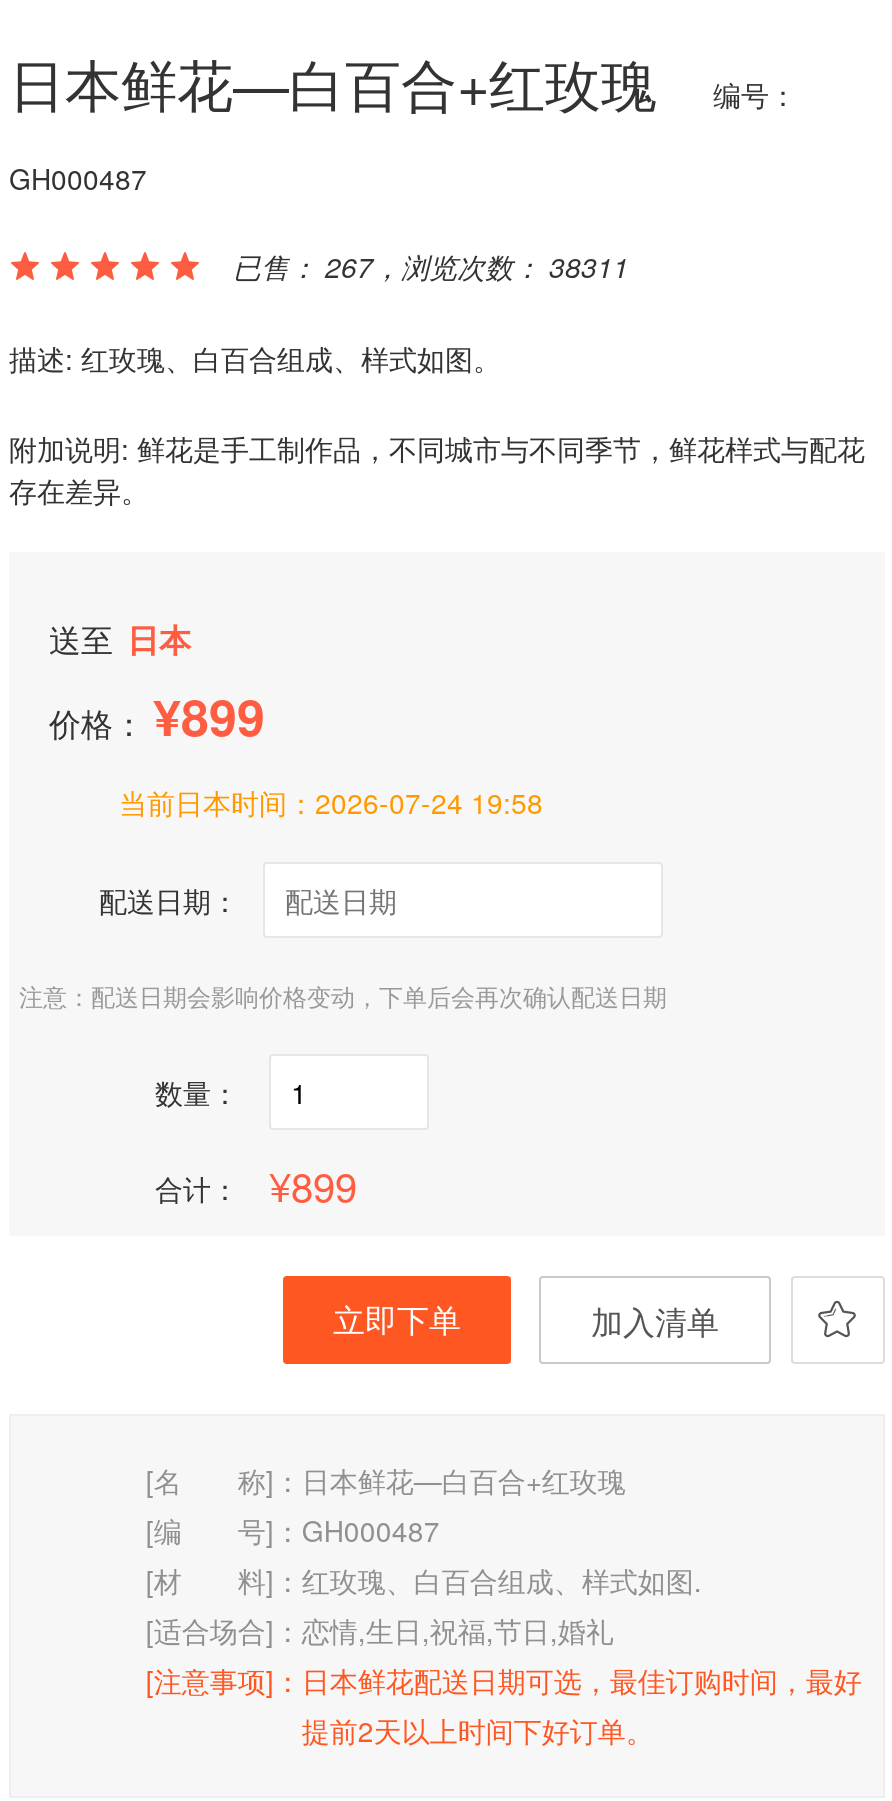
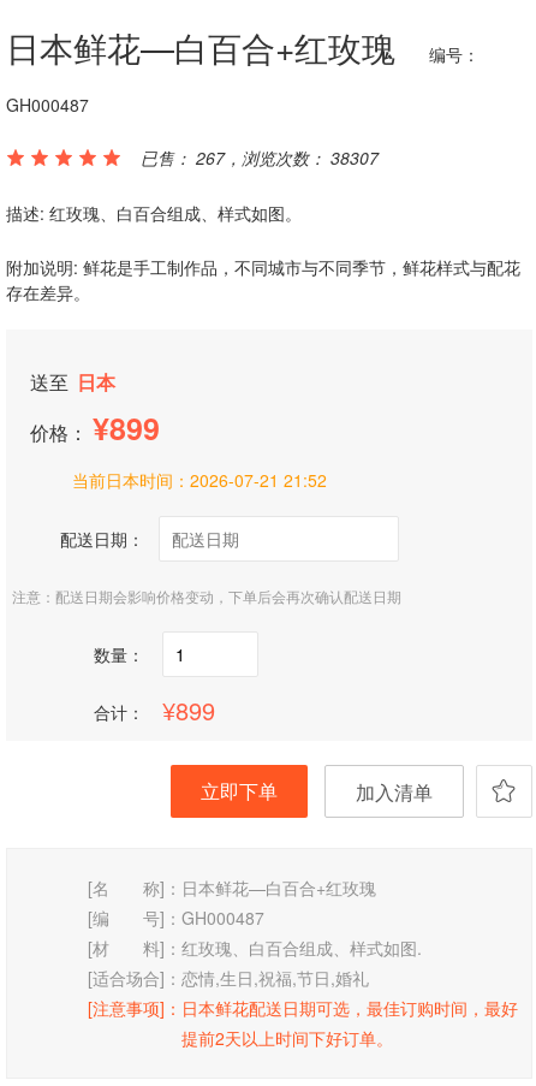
- 已售： 267，浏览次数： 38311
+ 已售： 267，浏览次数： 38307

- 当前日本时间：2026-07-24 19:58
+ 当前日本时间：2026-07-21 21:52
